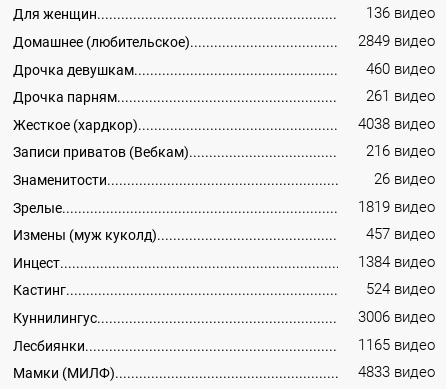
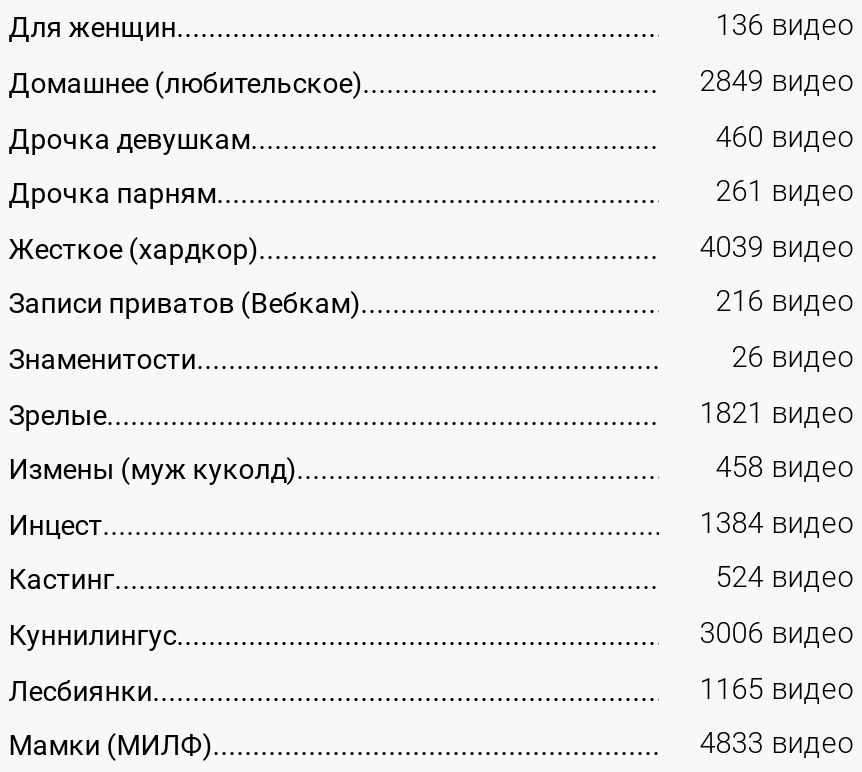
- 4038 видео
+ 4039 видео

- 1819 видео
+ 1821 видео

- 457 видео
+ 458 видео
